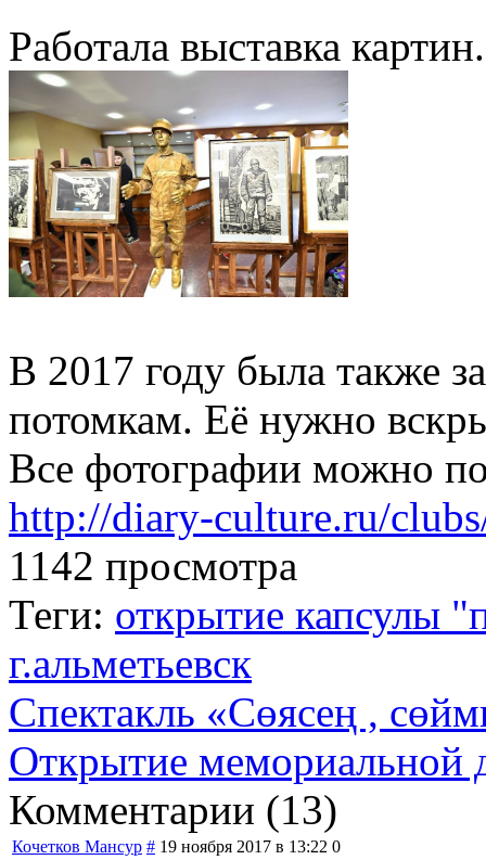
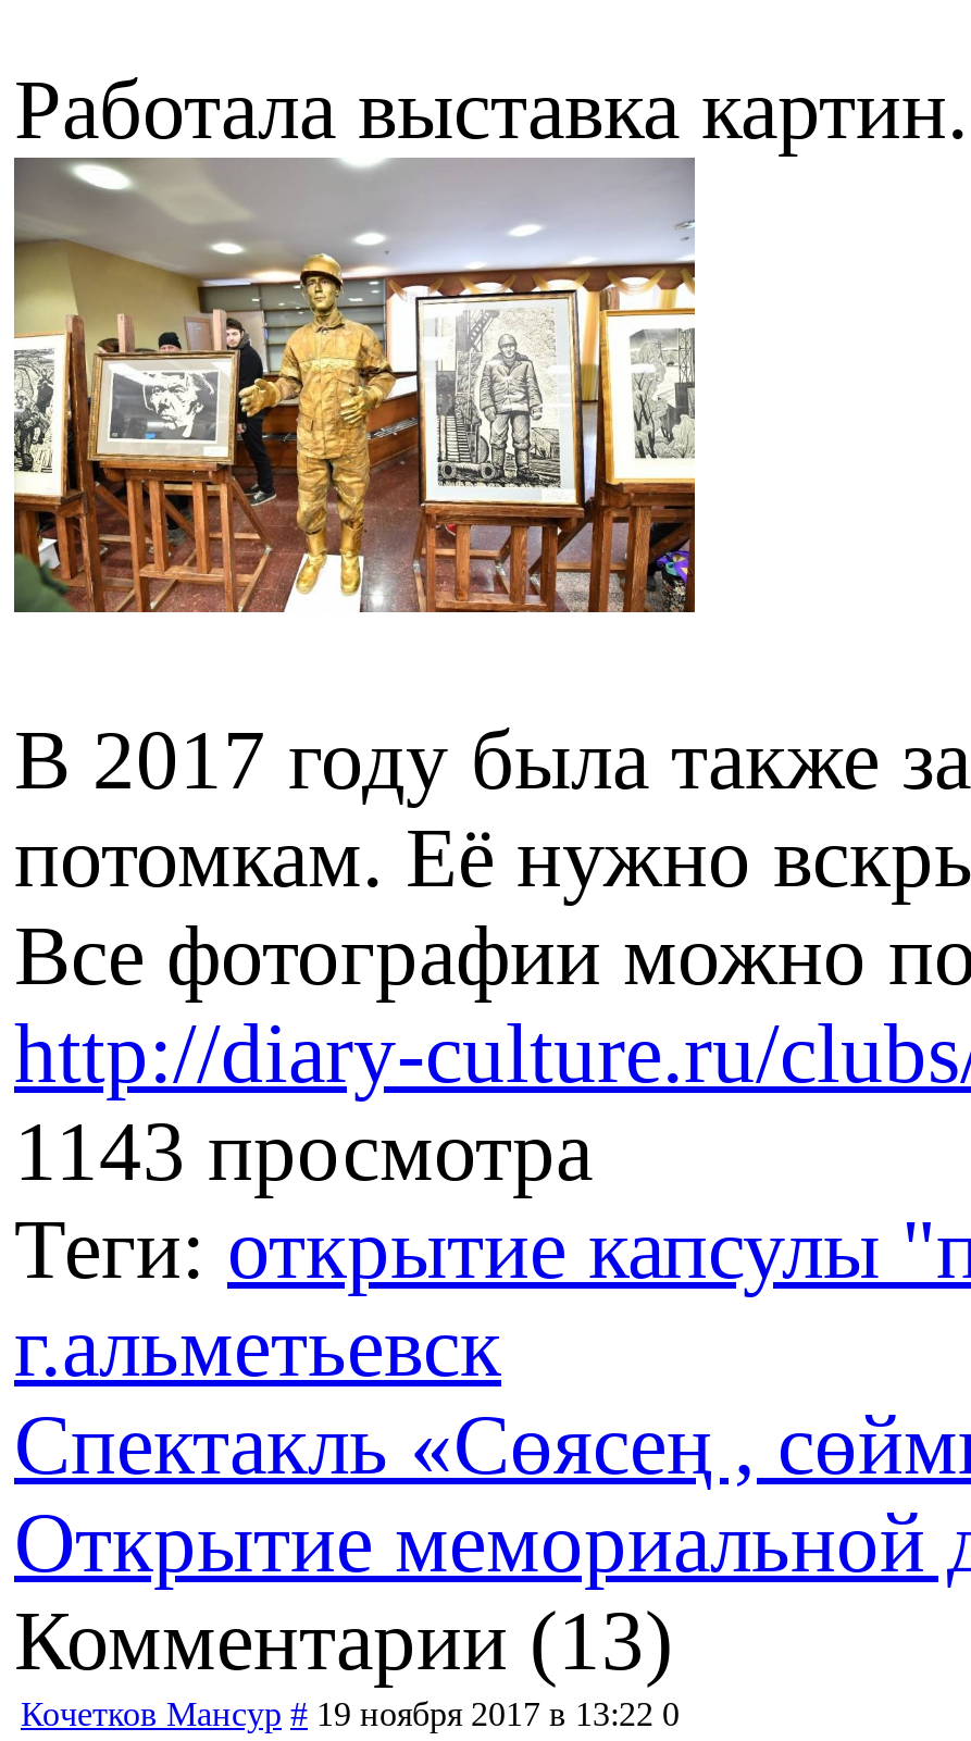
- 1142 просмотра
+ 1143 просмотра
